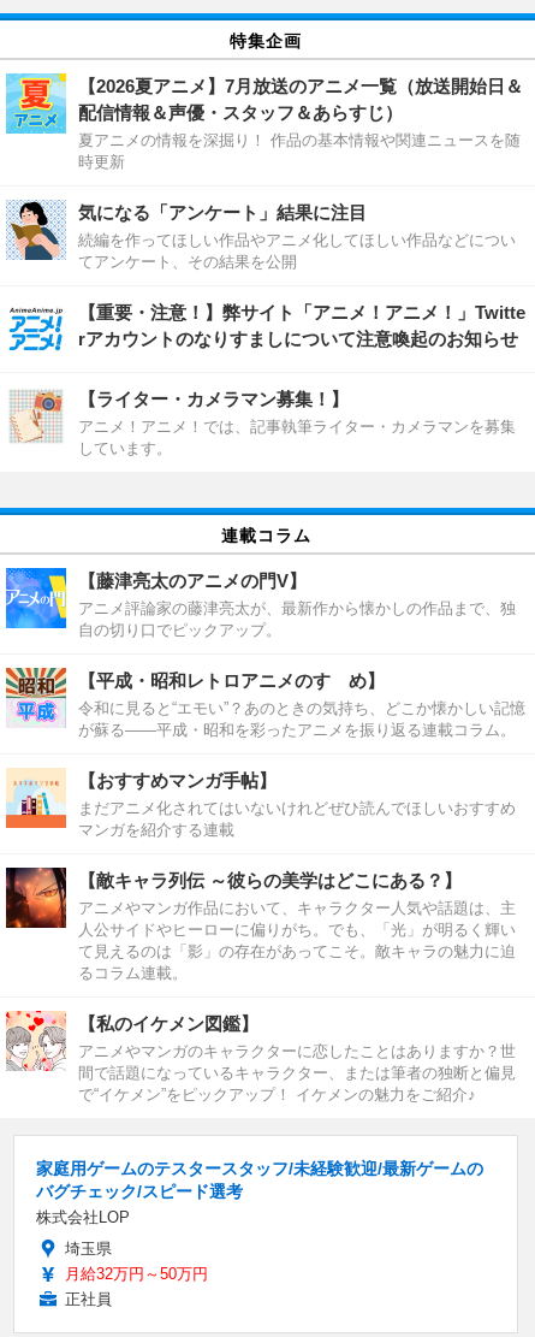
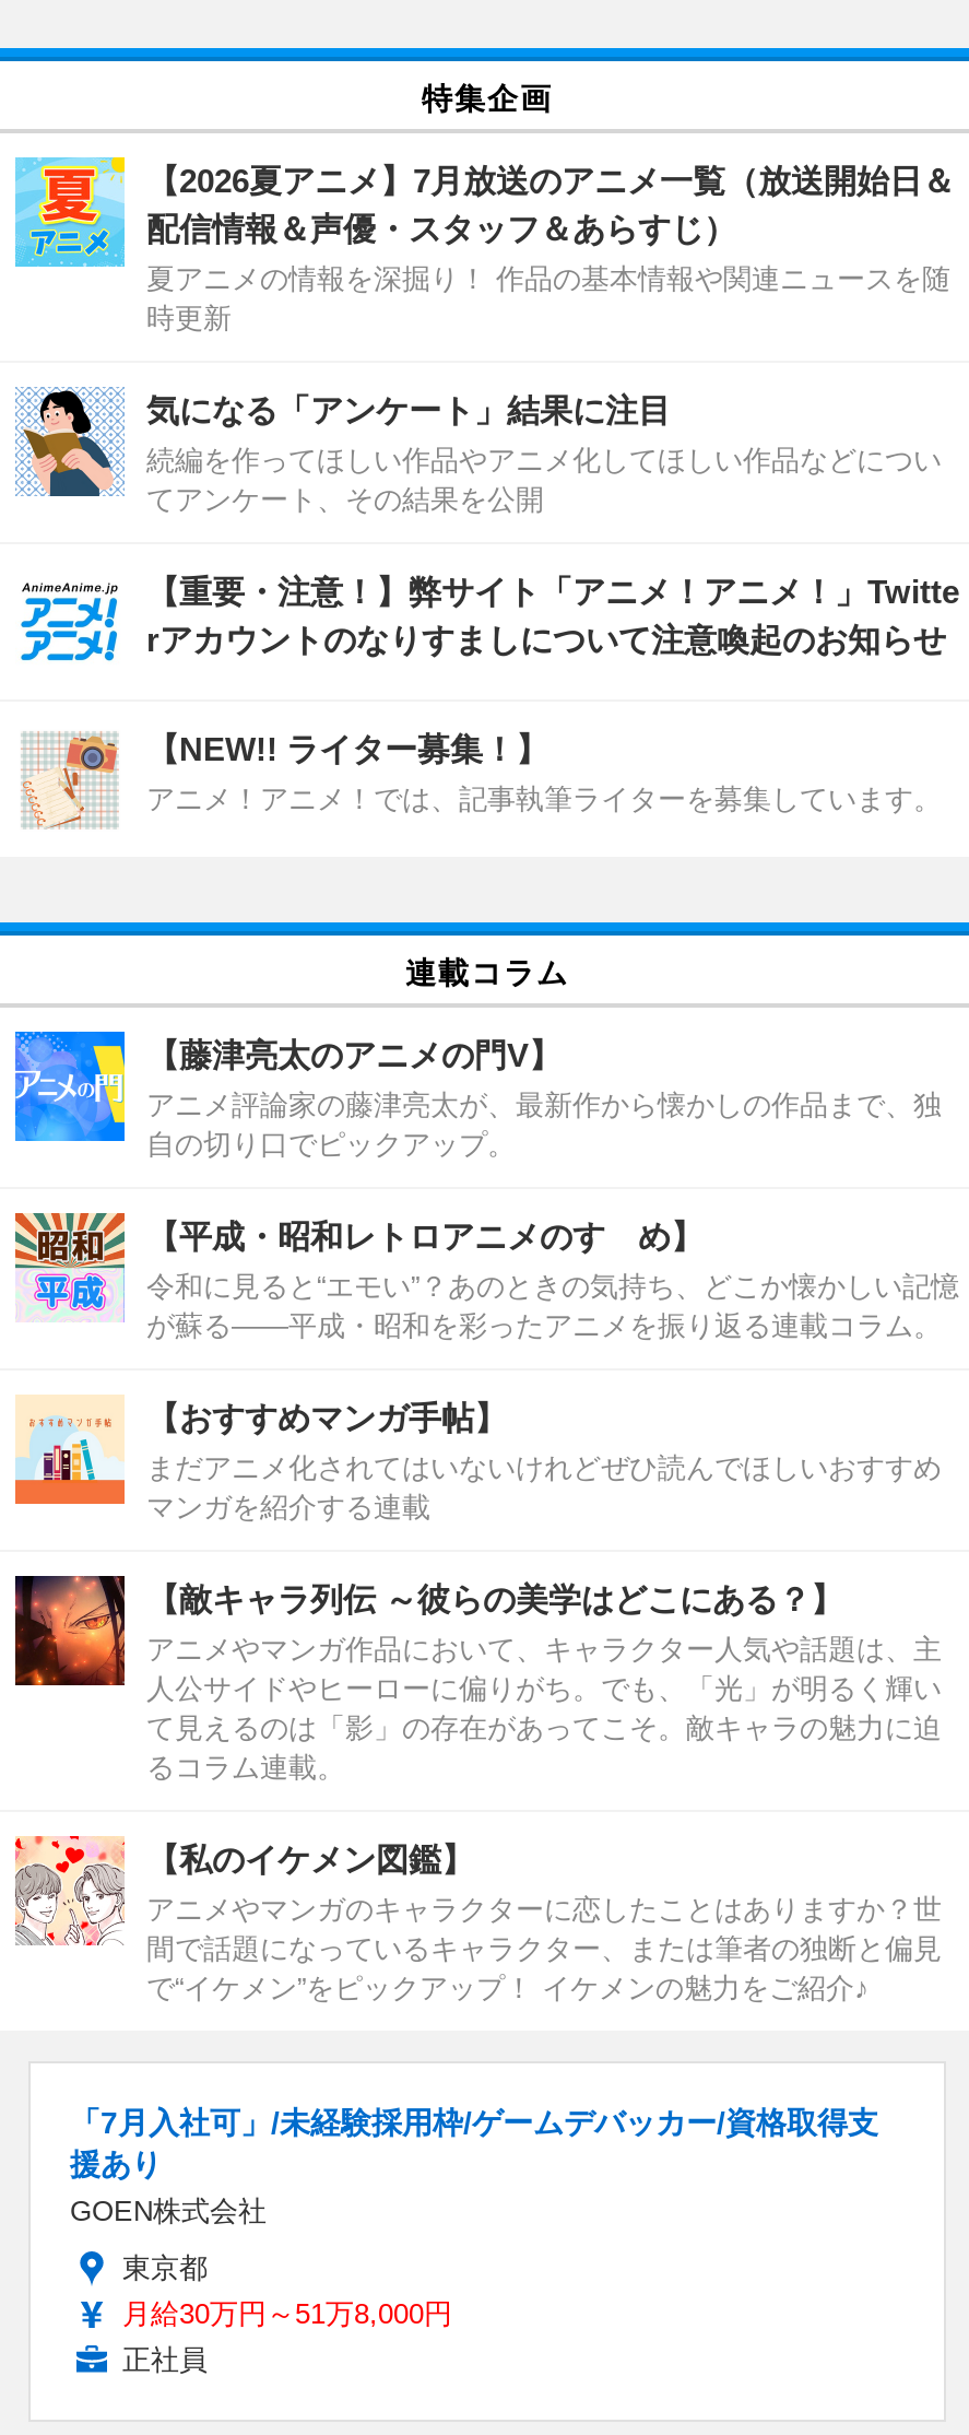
- 【ライター・カメラマン募集！】
- アニメ！アニメ！では、記事執筆ライター・カメラマンを募集
- しています。
+ 【NEW!! ライター募集！】
+ アニメ！アニメ！では、記事執筆ライターを募集しています。

- 家庭用ゲームのテスタースタッフ/未経験歓迎/最新ゲームの
- バグチェック/スピード選考
- 株式会社LOP
+ 「7月入社可」/未経験採用枠/ゲームデバッカー/資格取得支
+ 援あり
+ GOEN株式会社

- 埼玉県
- 月給32万円～50万円
+ 東京都
+ 月給30万円～51万8,000円
